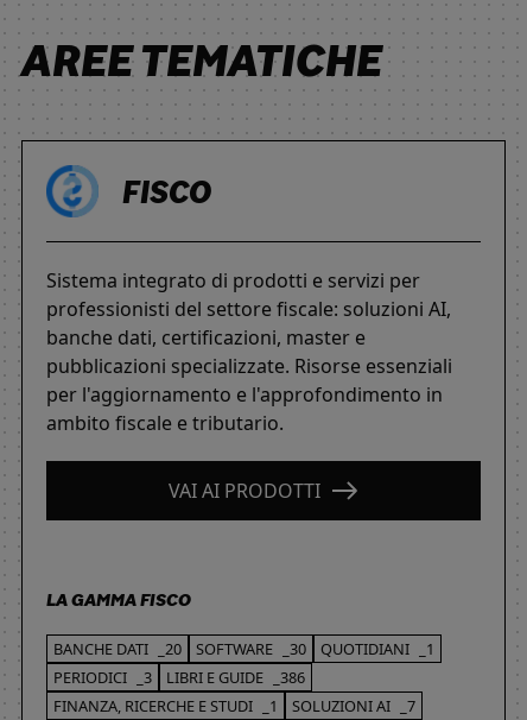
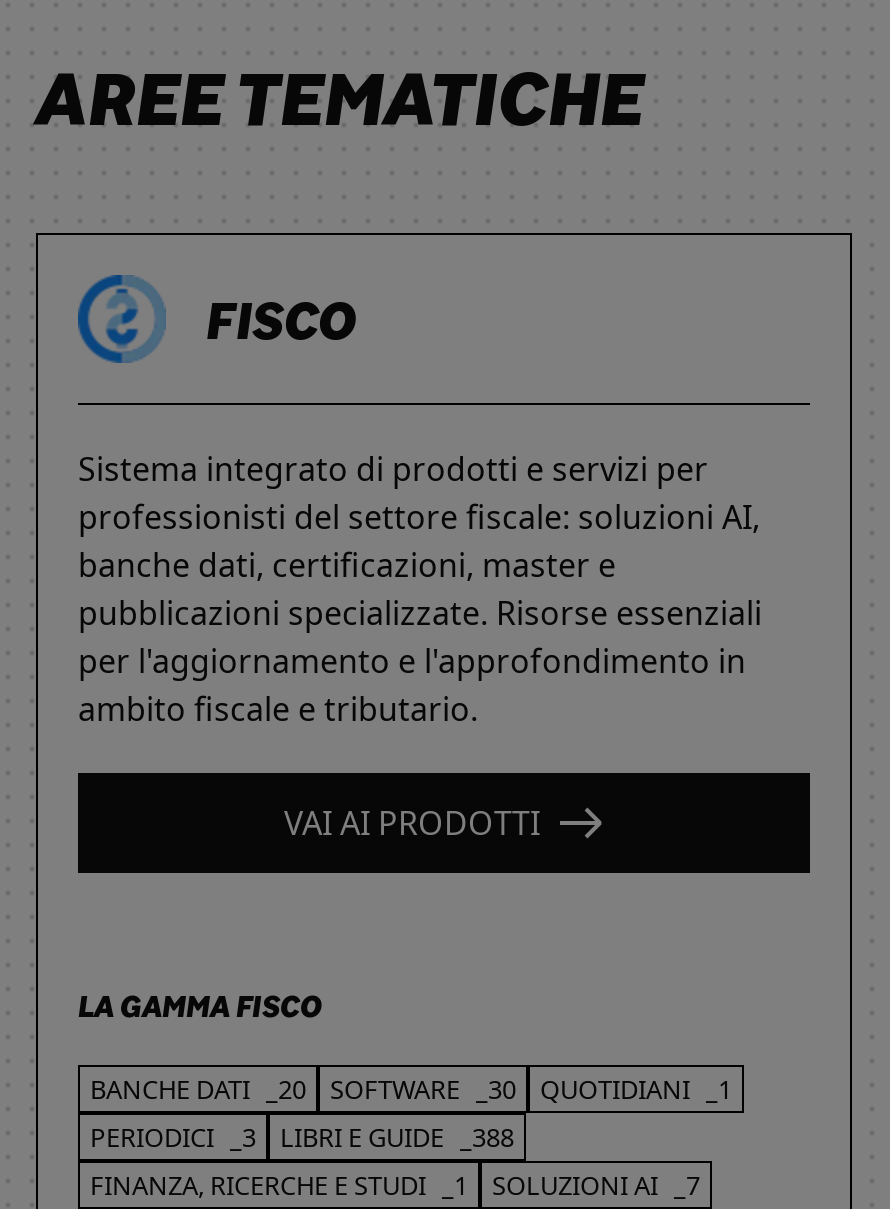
- PERIODICI _3 LIBRI E GUIDE _386
+ PERIODICI _3 LIBRI E GUIDE _388
